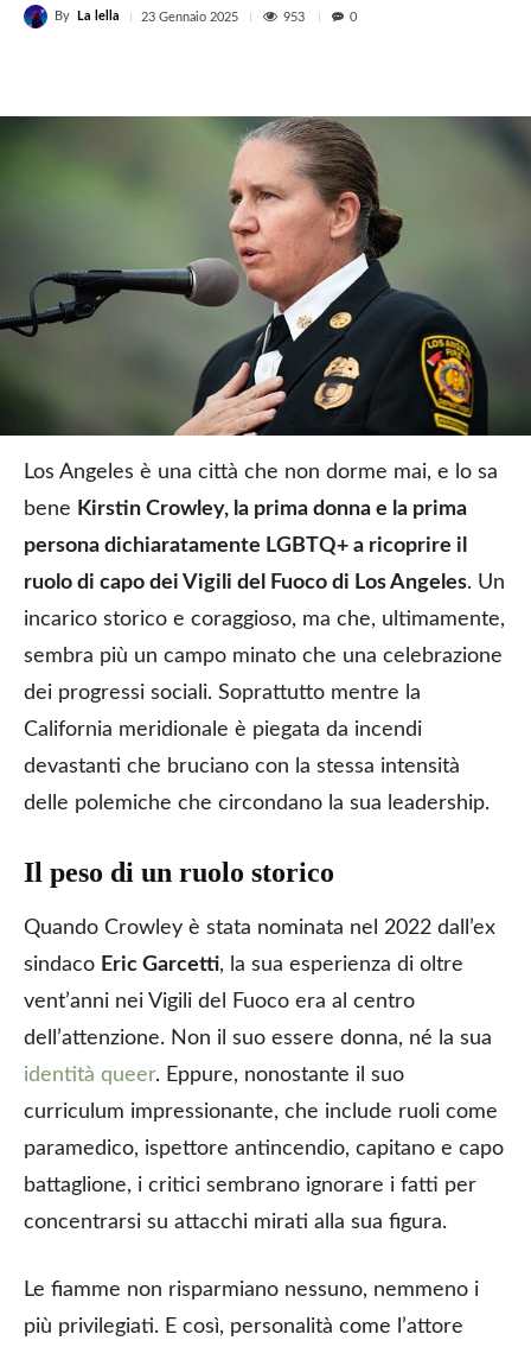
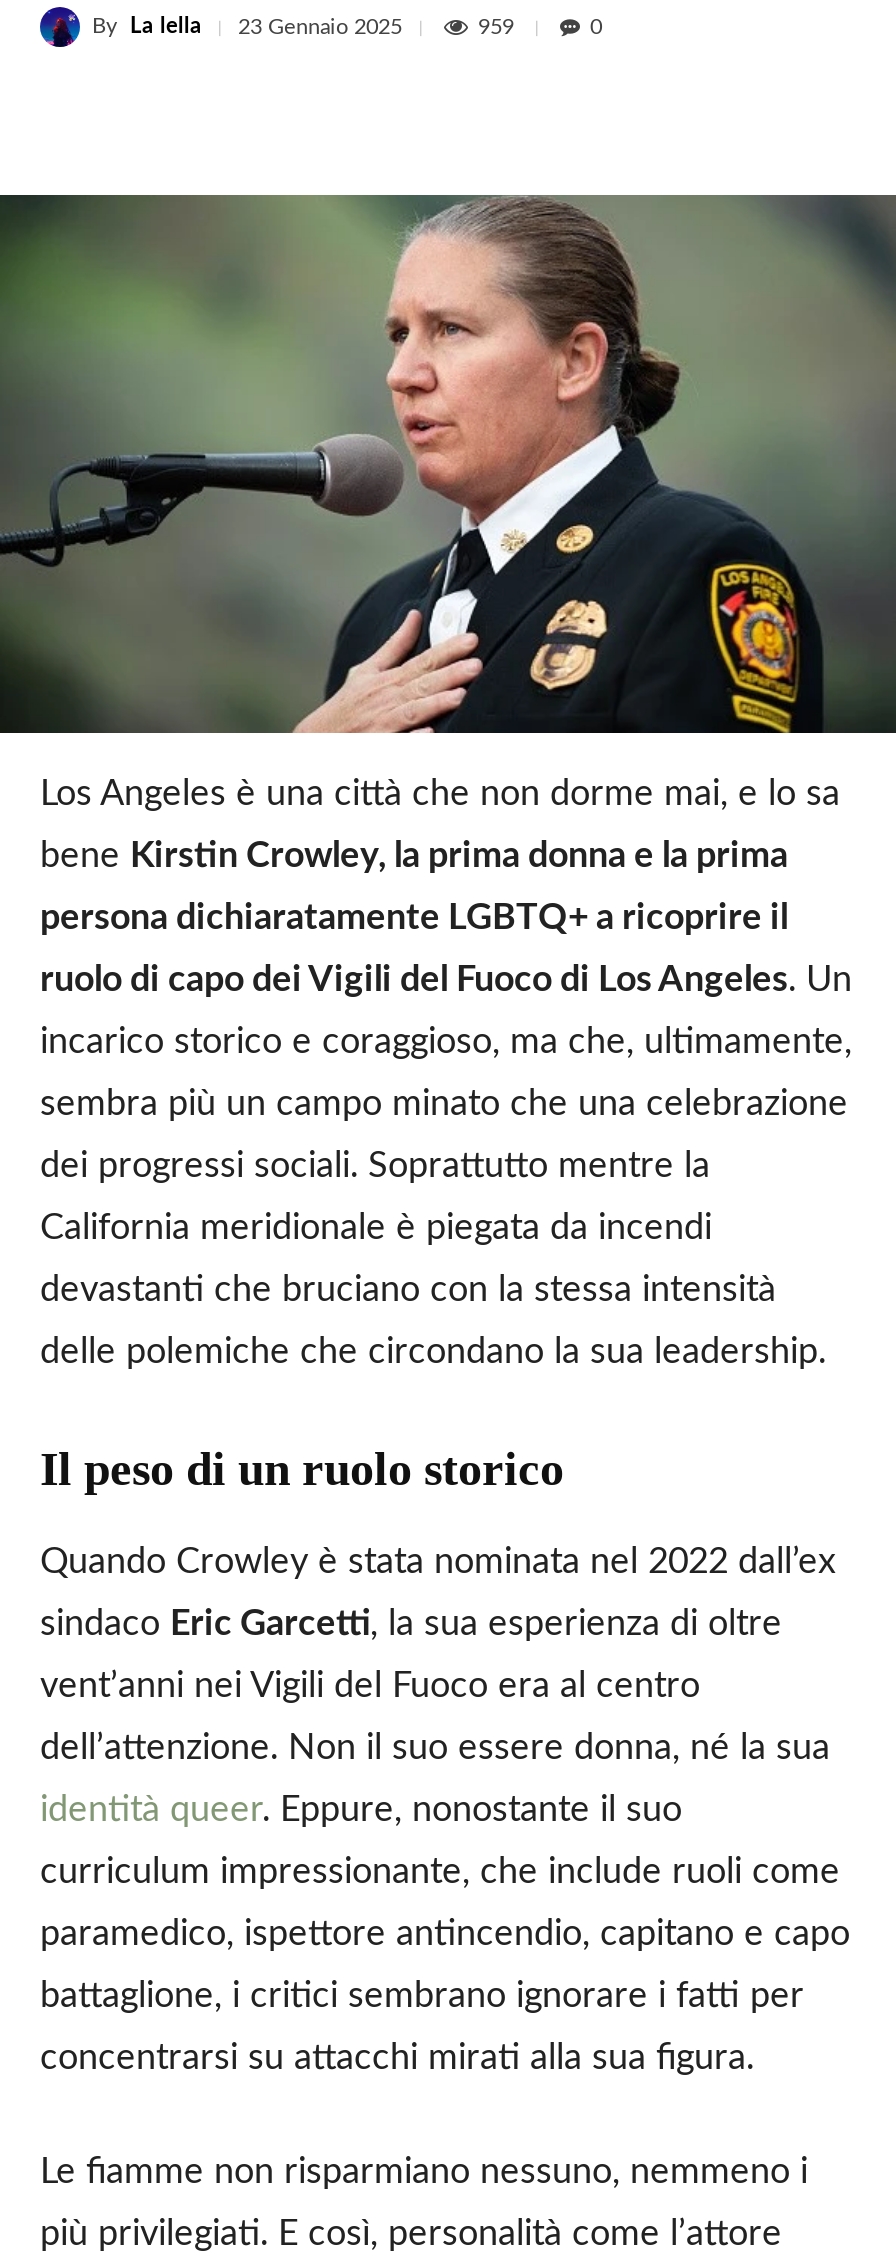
- 953
+ 959
